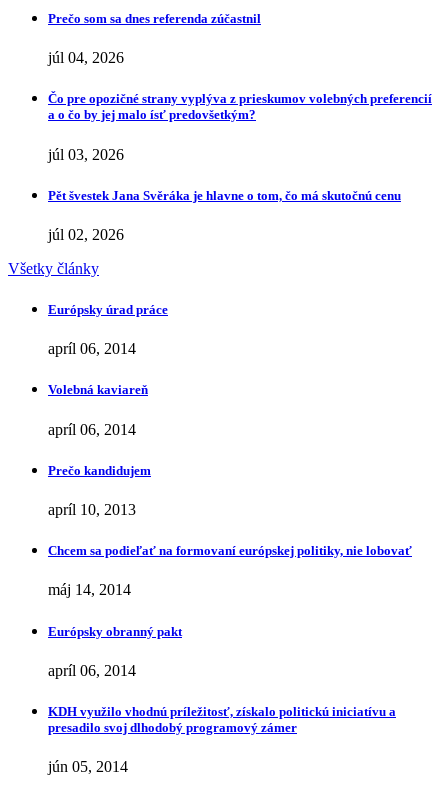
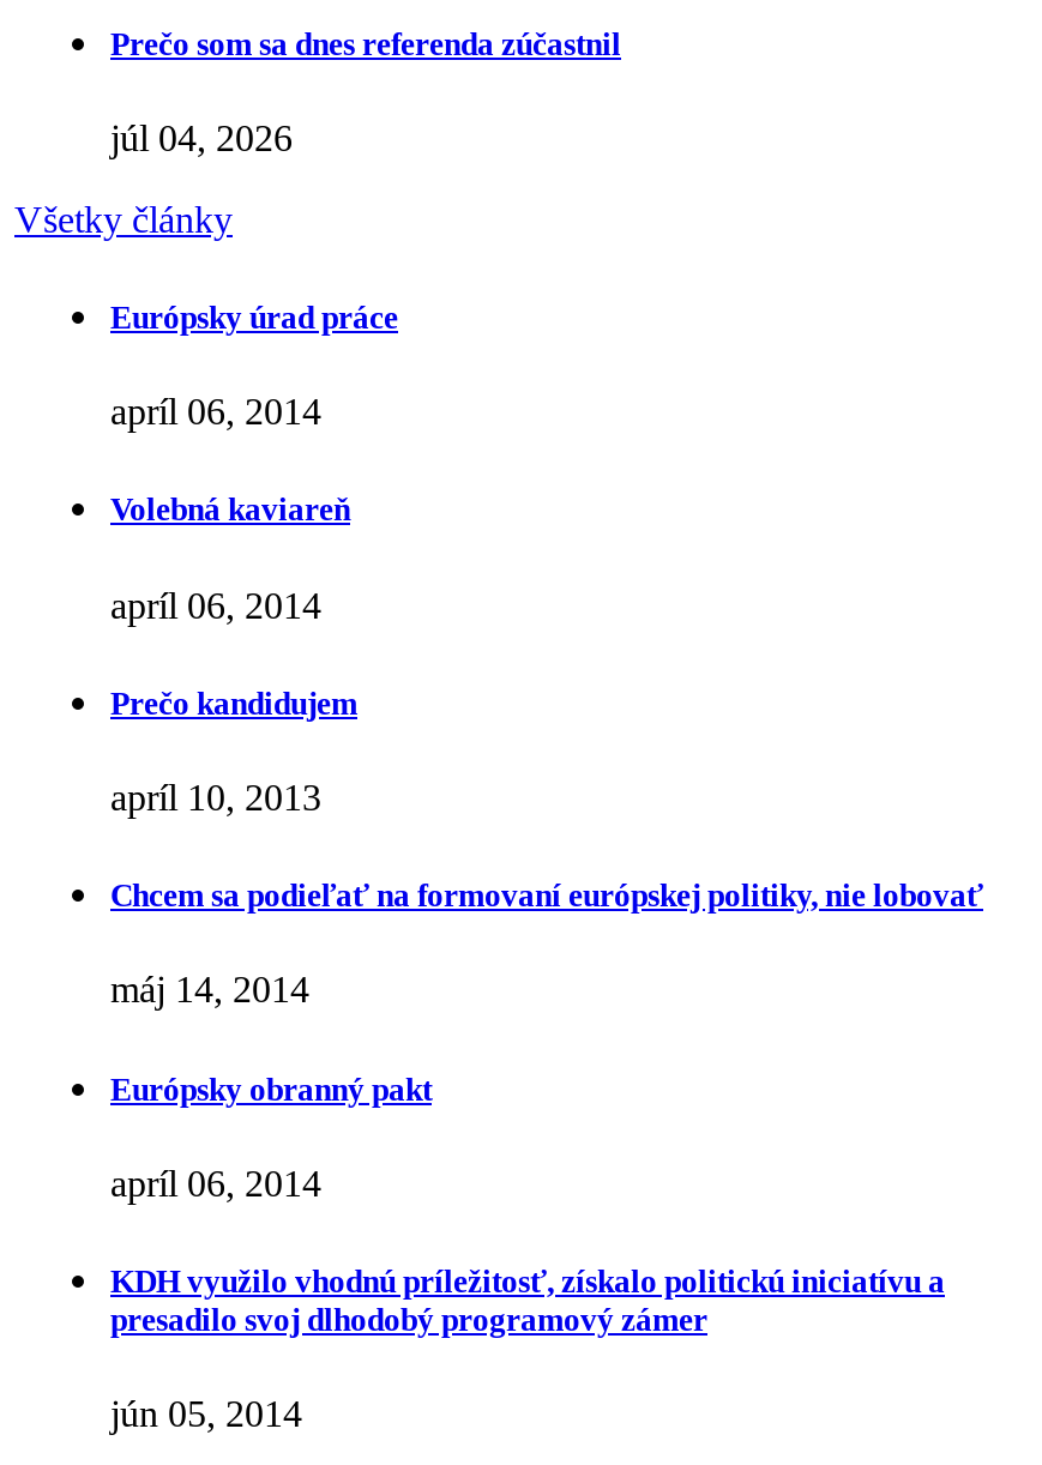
- Čo pre opozičné strany vyplýva z prieskumov volebných preferencií
- a o čo by jej malo ísť predovšetkým?
- júl 03, 2026
- Pět švestek Jana Svěráka je hlavne o tom, čo má skutočnú cenu
- júl 02, 2026
